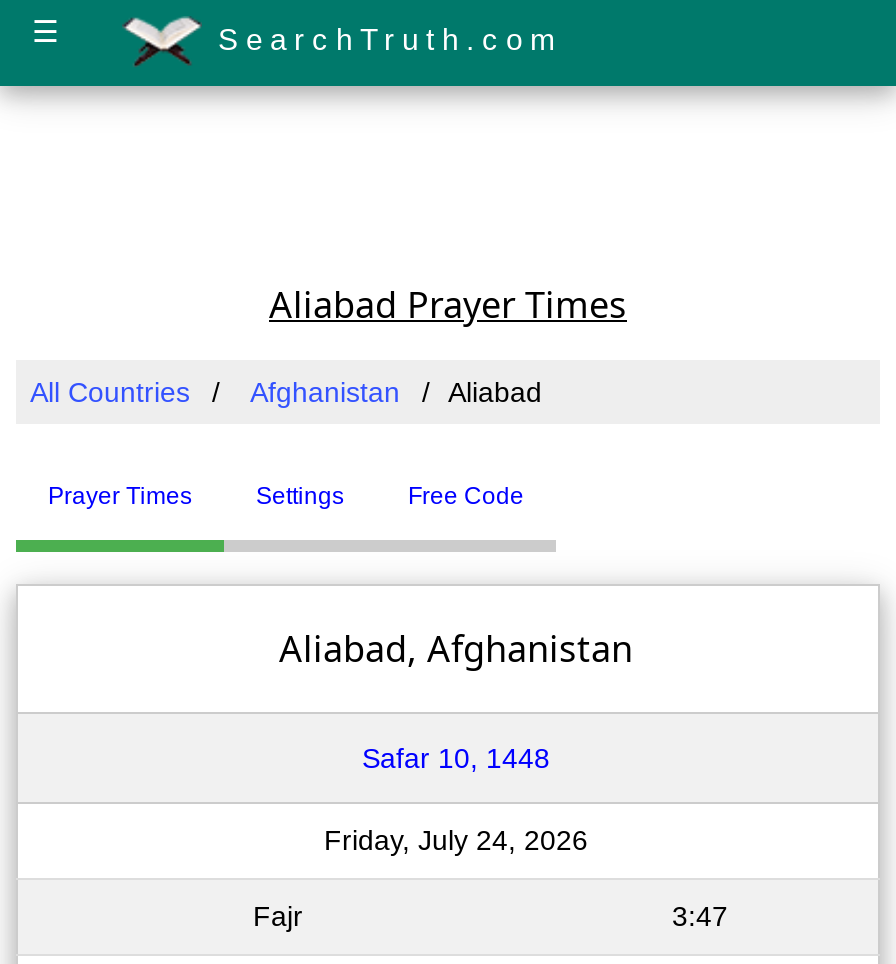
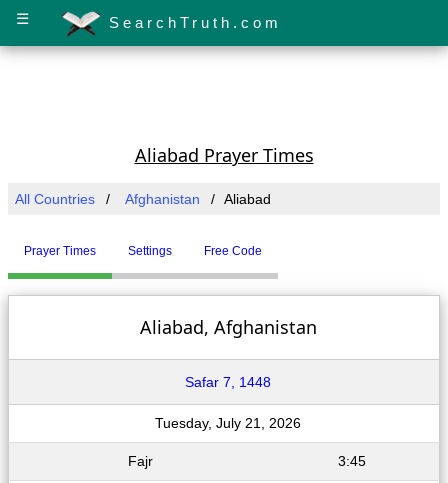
- Safar 10, 1448
+ Safar 7, 1448

- Friday, July 24, 2026
+ Tuesday, July 21, 2026

- 3:47
+ 3:45
